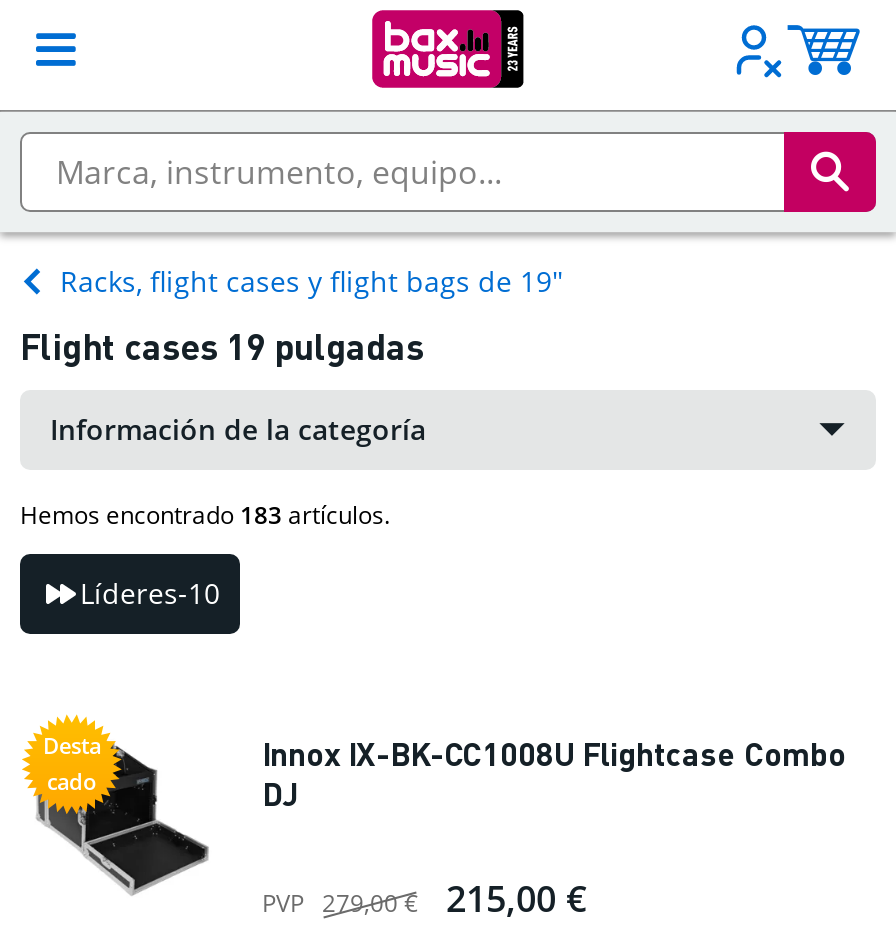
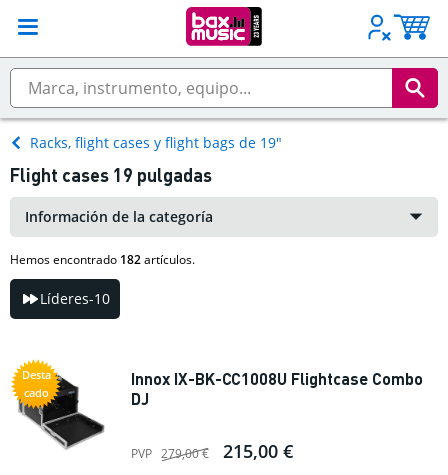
- Hemos encontrado 183 artículos.
+ Hemos encontrado 182 artículos.
